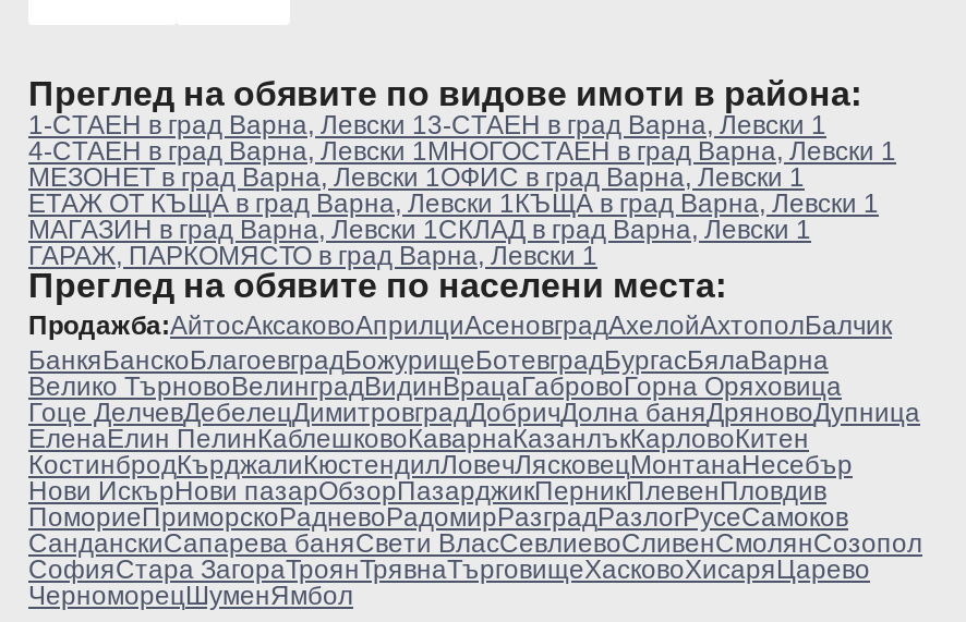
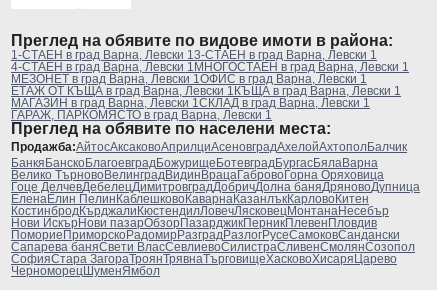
- ПомориеПриморскоРадневоРадомирРазградРазлогРусеСамоков
+ ПомориеПриморскоРадомирРазградРазлогРусеСамоковСандански

- СанданскиСапарева баняСвети ВласСевлиевоСливенСмолянСозопол
+ Сапарева баняСвети ВласСевлиевоСилистраСливенСмолянСозопол
